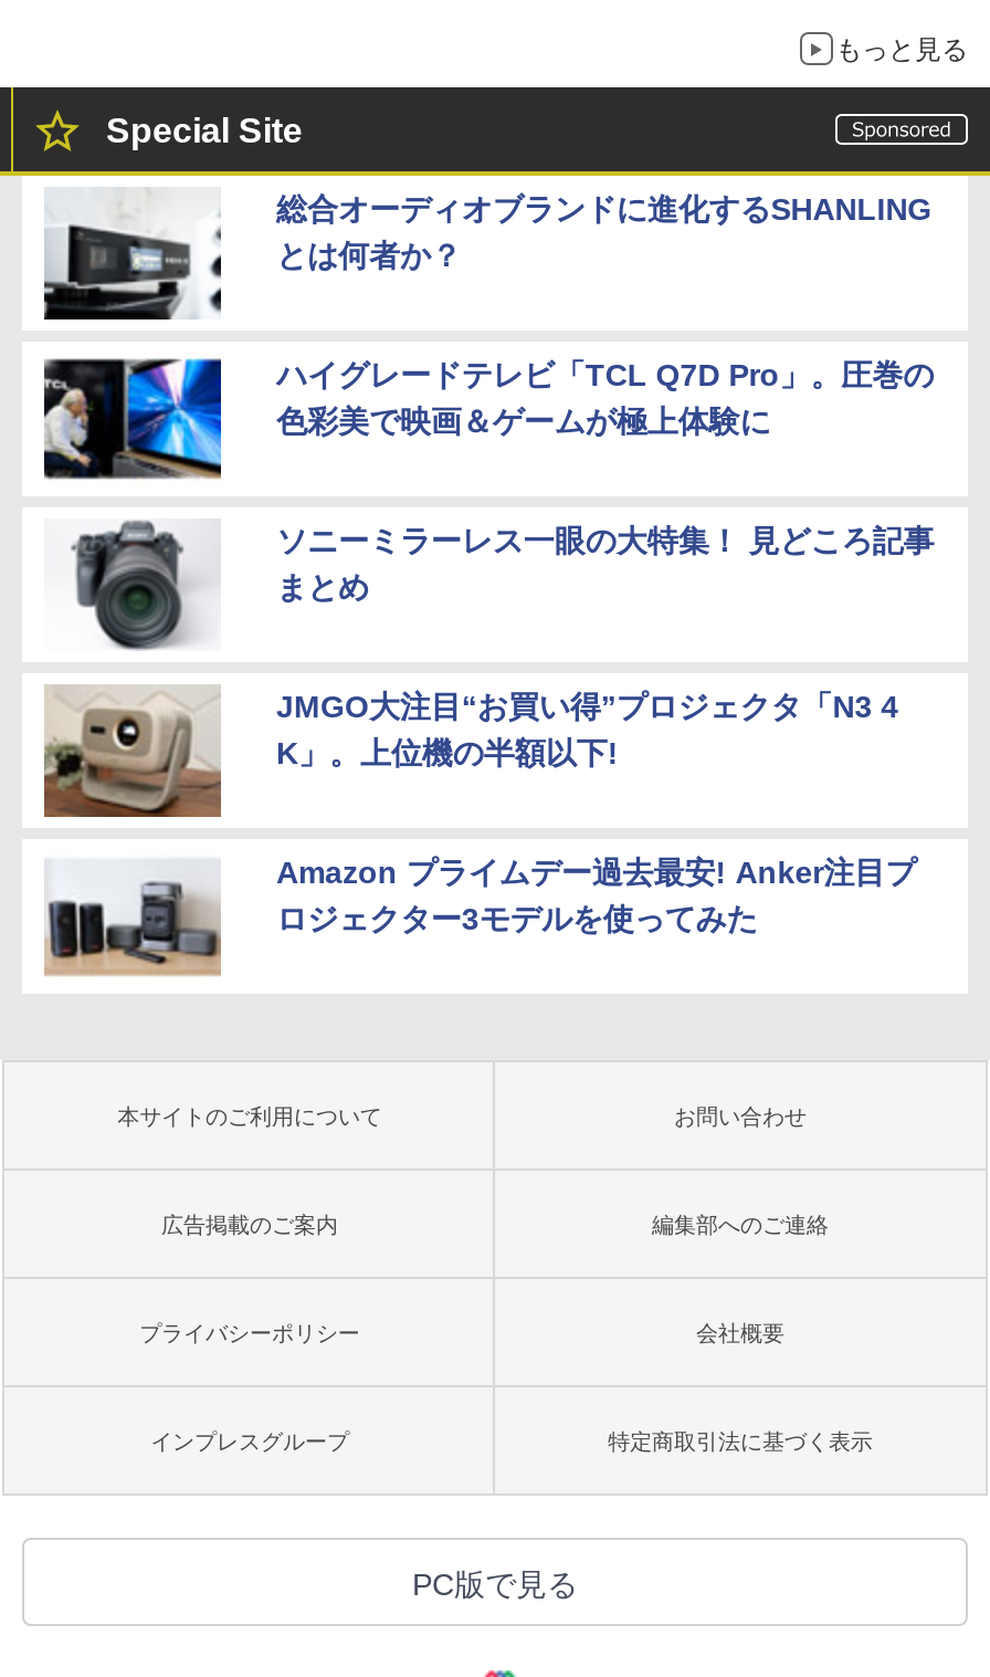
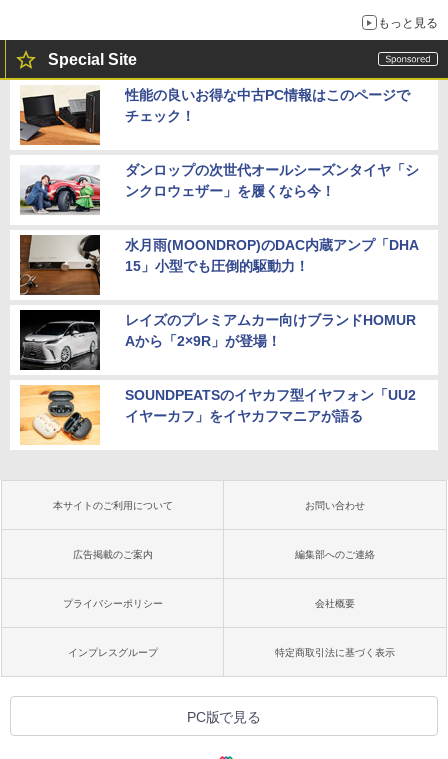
- [image]
- 総合オーディオブランドに進化するSHANLING
- とは何者か？
+ [image]
+ 性能の良いお得な中古PC情報はこのページで
+ チェック！

- [image]
- ハイグレードテレビ「TCL Q7D Pro」。圧巻の
- 色彩美で映画＆ゲームが極上体験に
+ [image]
+ ダンロップの次世代オールシーズンタイヤ「シ
+ ンクロウェザー」を履くなら今！

- [image]
- ソニーミラーレス一眼の大特集！ 見どころ記事
- まとめ
+ [image]
+ 水月雨(MOONDROP)のDAC内蔵アンプ「DHA
+ 15」小型でも圧倒的駆動力！

- [image]
- JMGO大注目“お買い得”プロジェクタ「N3 4
- K」。上位機の半額以下!
+ [image]
+ レイズのプレミアムカー向けブランドHOMUR
+ Aから「2×9R」が登場！

- [image]
- Amazon プライムデー過去最安! Anker注目プ
- ロジェクター3モデルを使ってみた
+ [image]
+ SOUNDPEATSのイヤカフ型イヤフォン「UU2
+ イヤーカフ」をイヤカフマニアが語る
